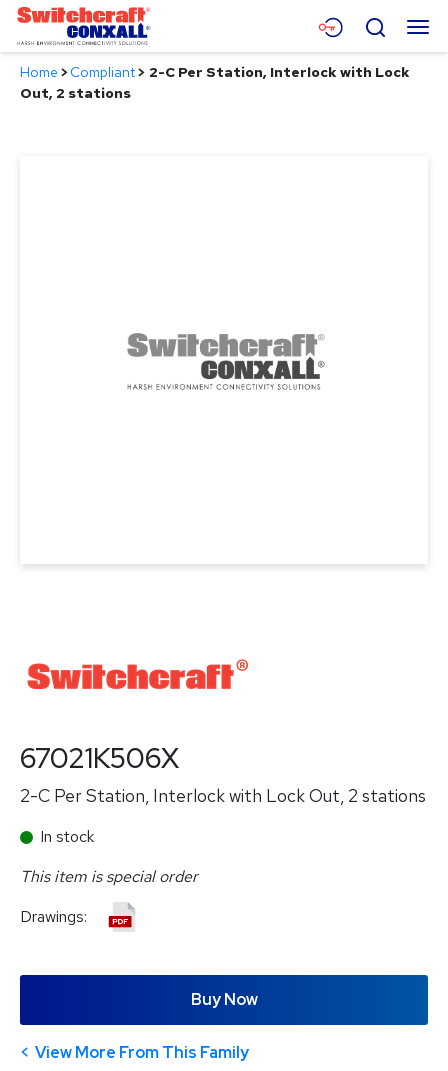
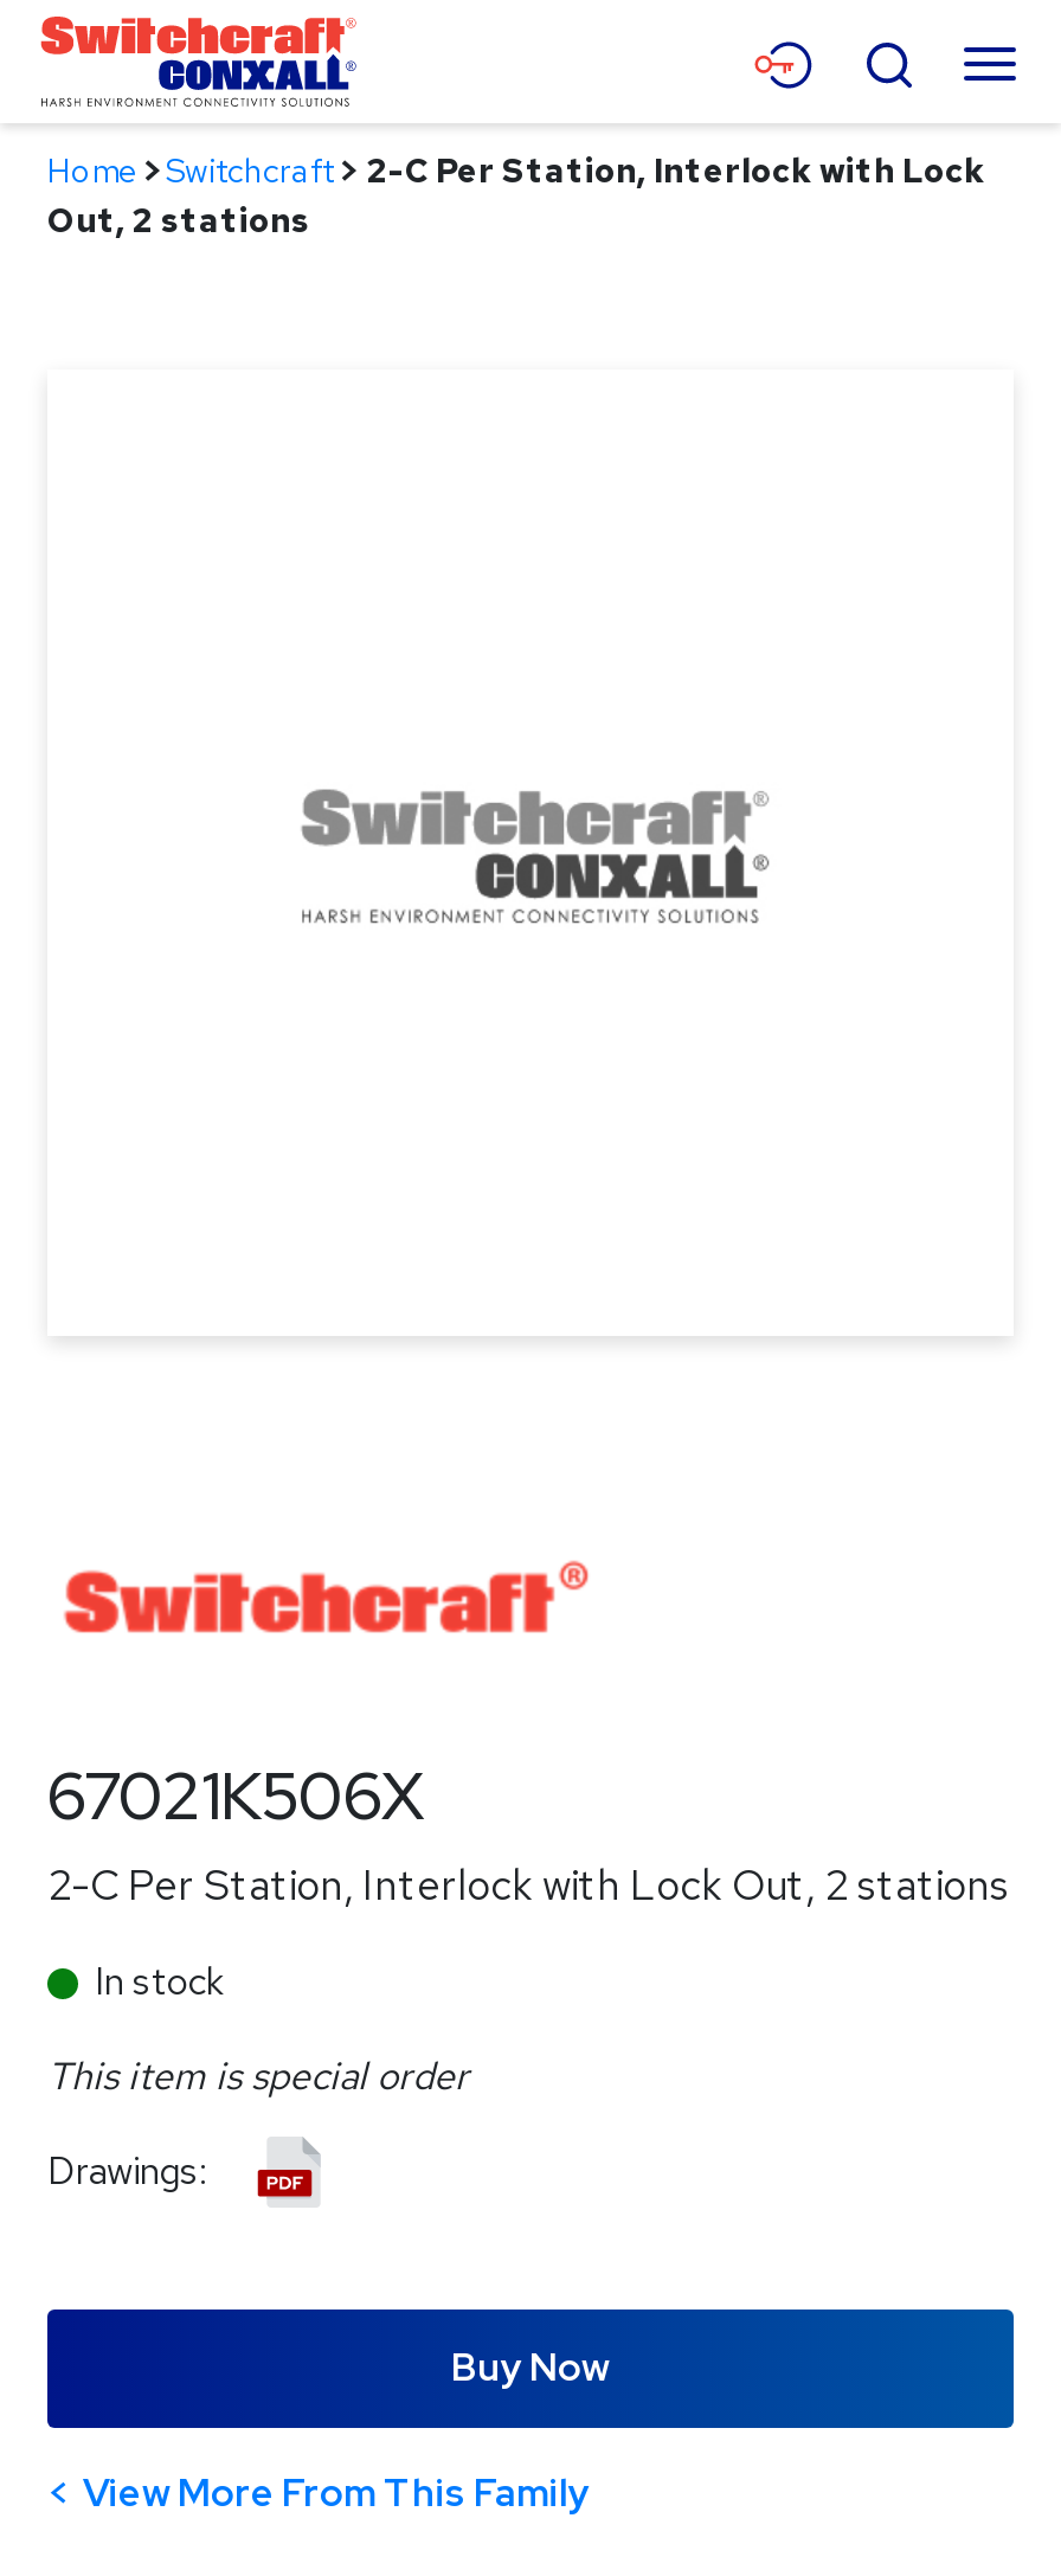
- Home > Compliant > 2-C Per Station, Interlock with Lock
+ Home > Switchcraft > 2-C Per Station, Interlock with Lock
